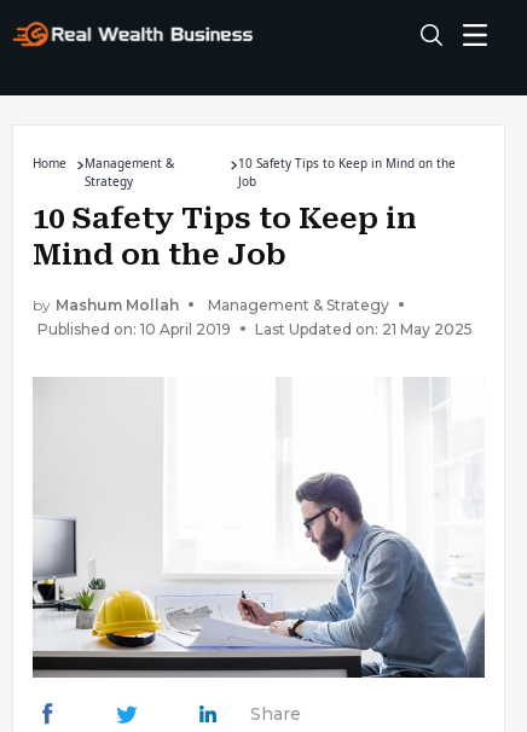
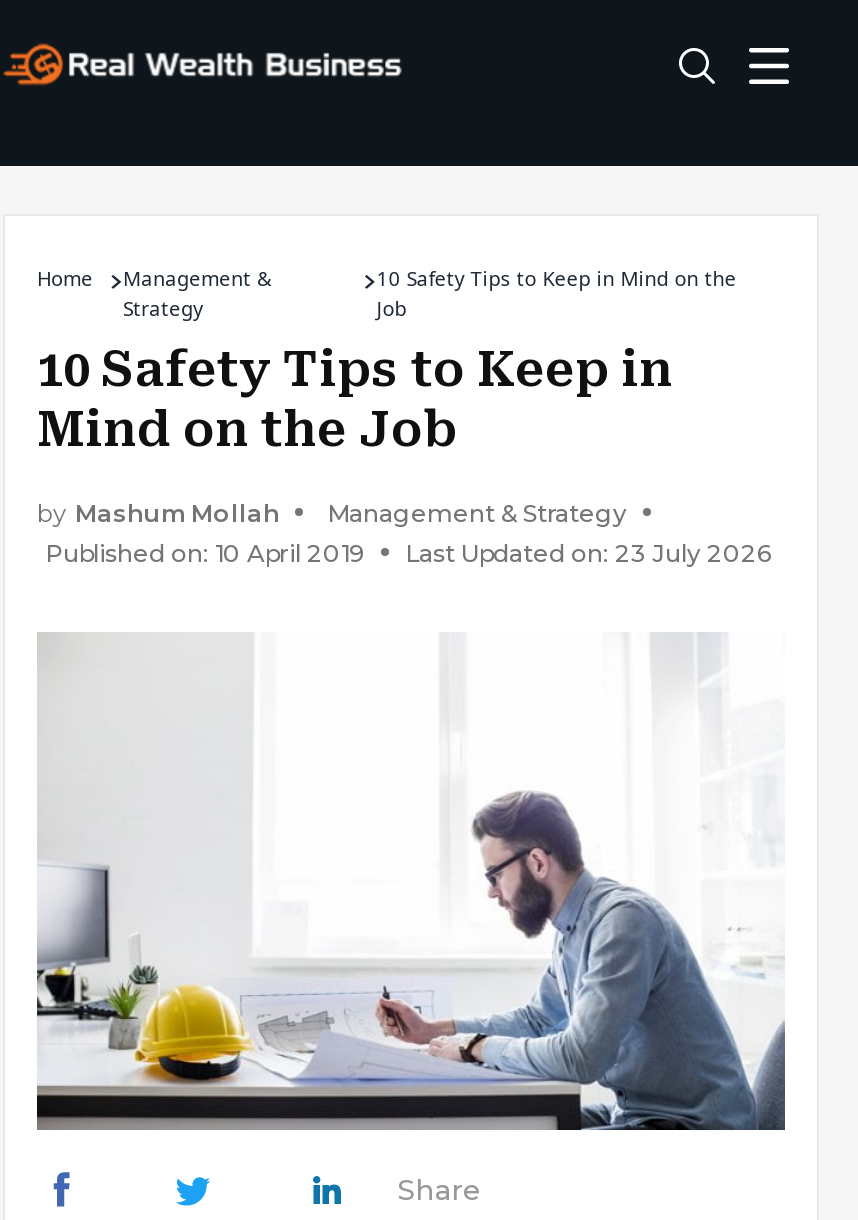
- Last Updated on: 21 May 2025
+ Last Updated on: 23 July 2026
